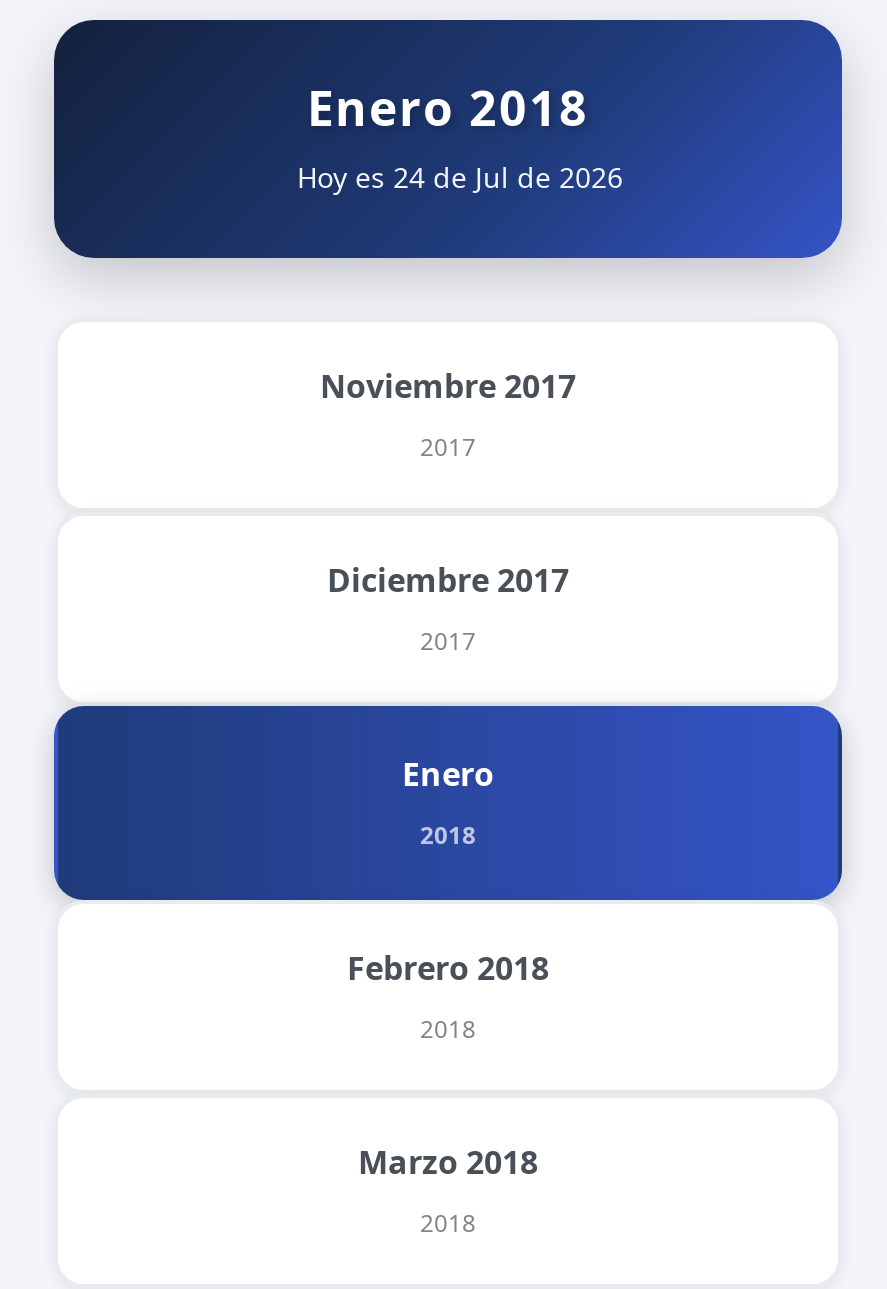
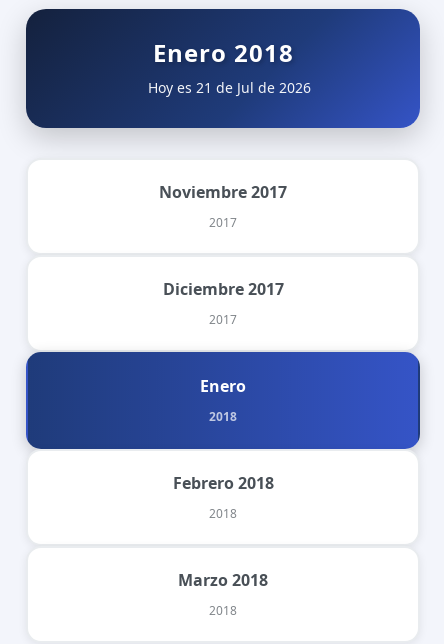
- Hoy es 24 de Jul de 2026
+ Hoy es 21 de Jul de 2026
